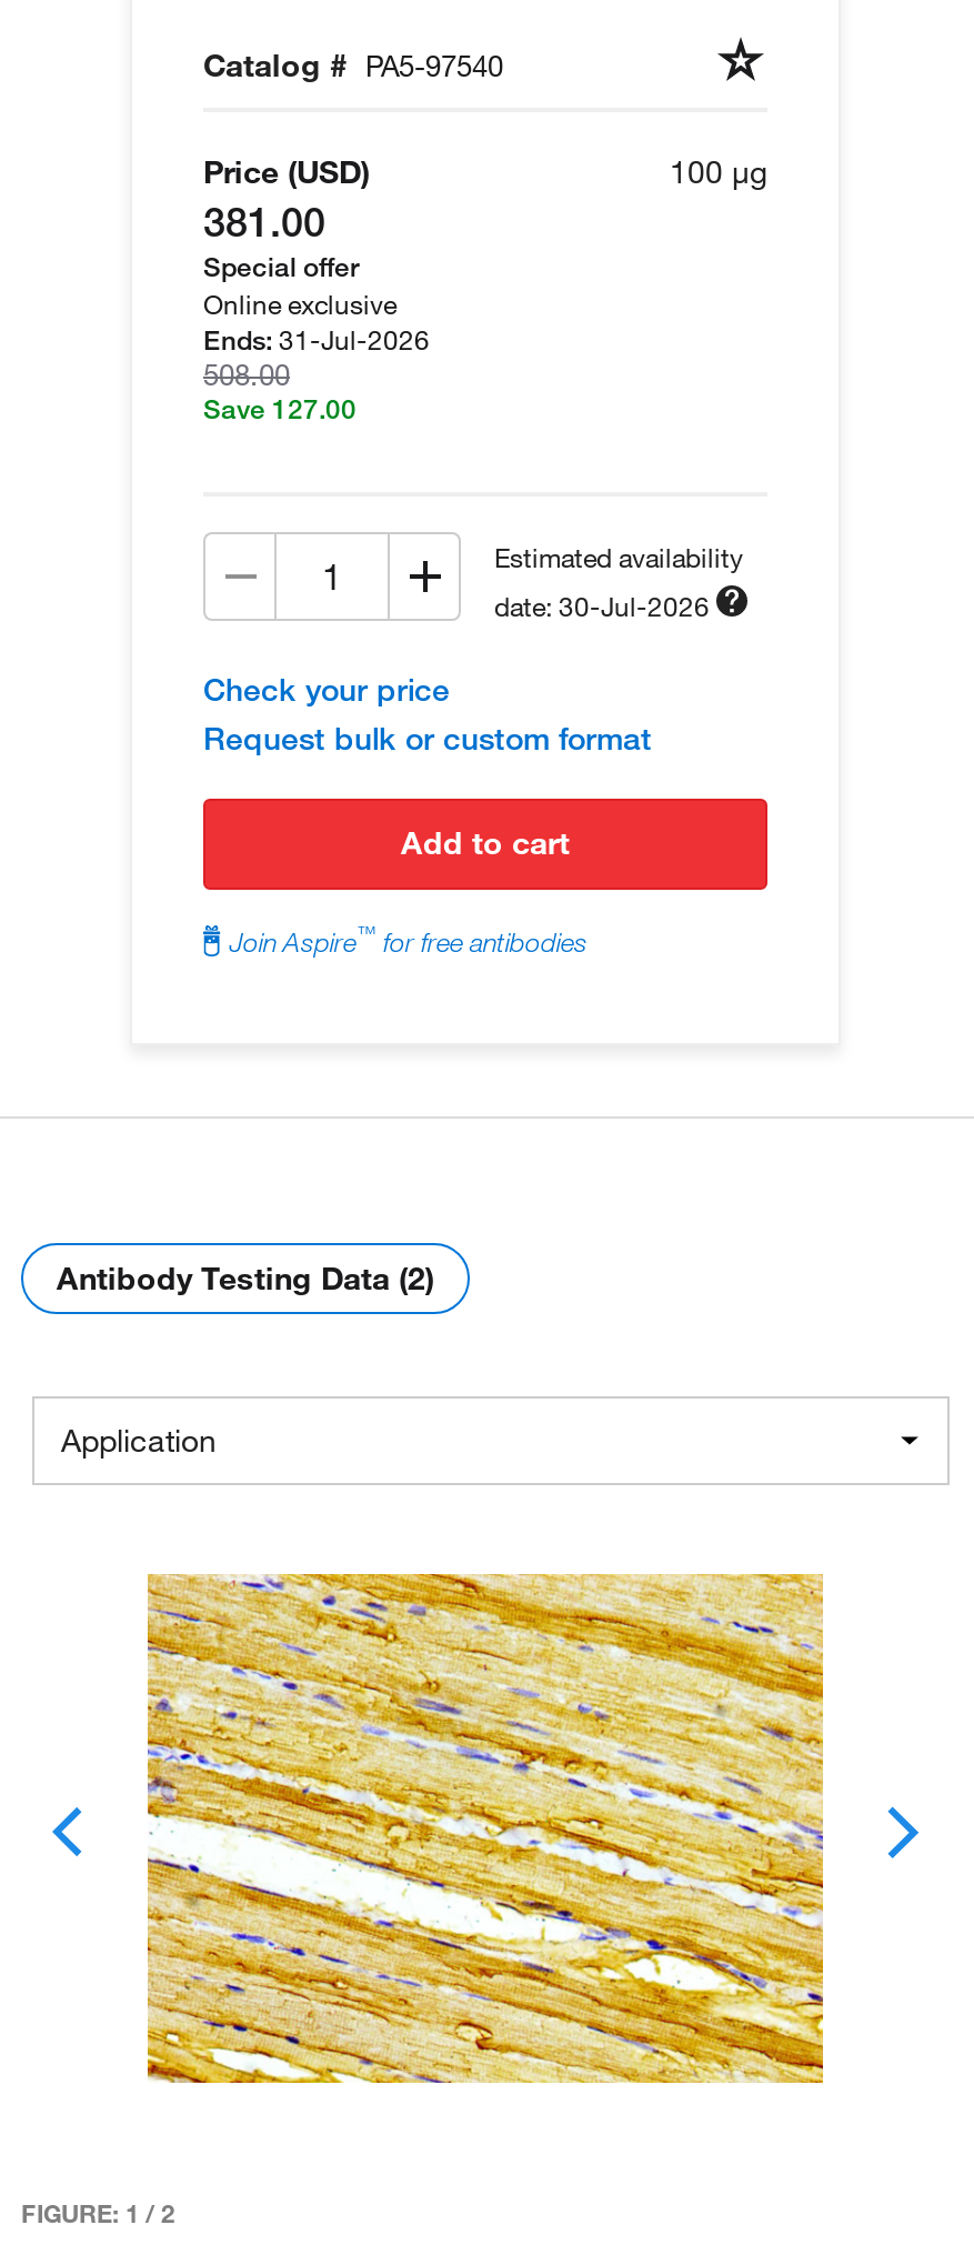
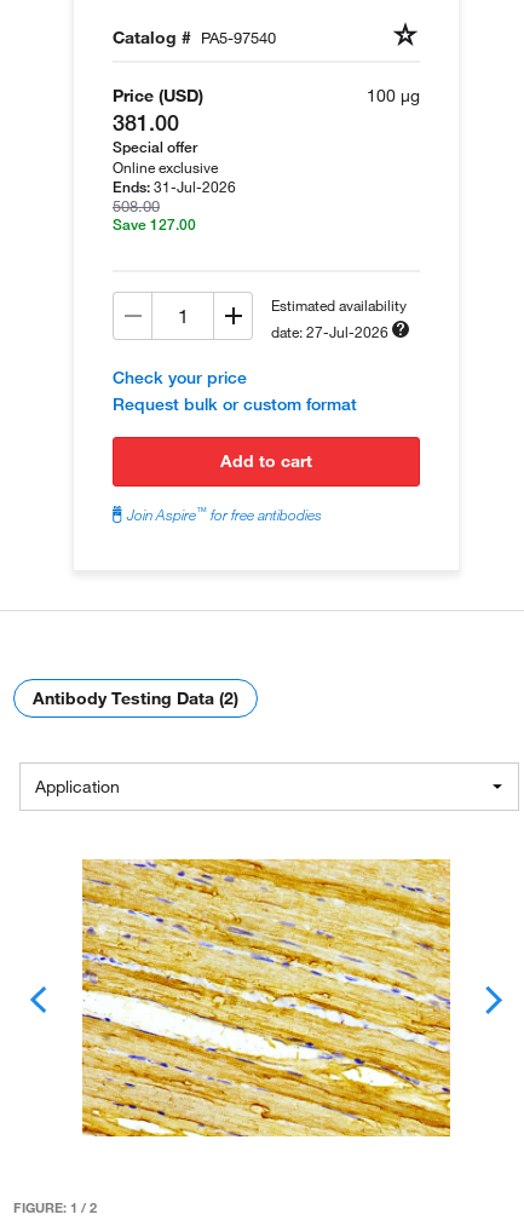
- date: 30-Jul-2026
+ date: 27-Jul-2026
